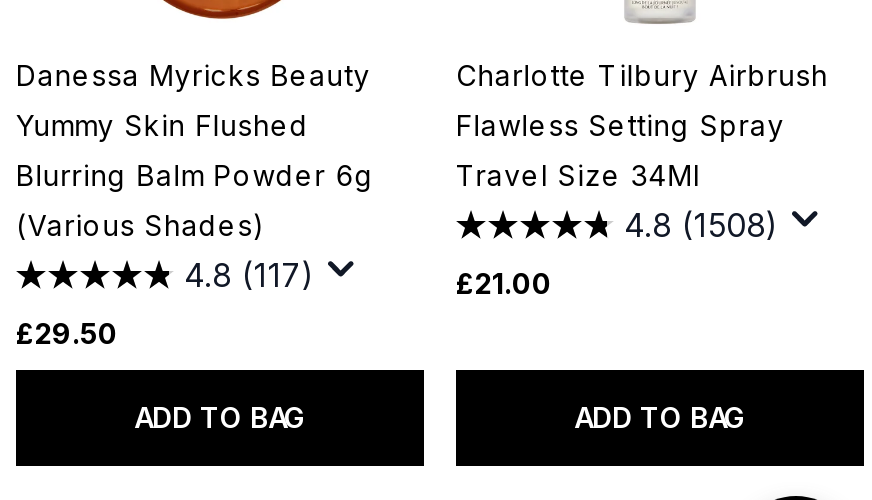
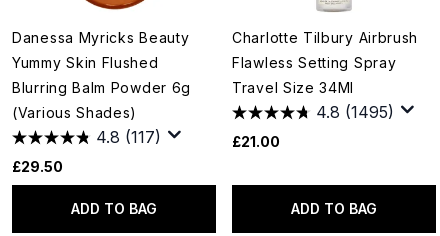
- 4.8 (1508)
+ 4.8 (1495)
